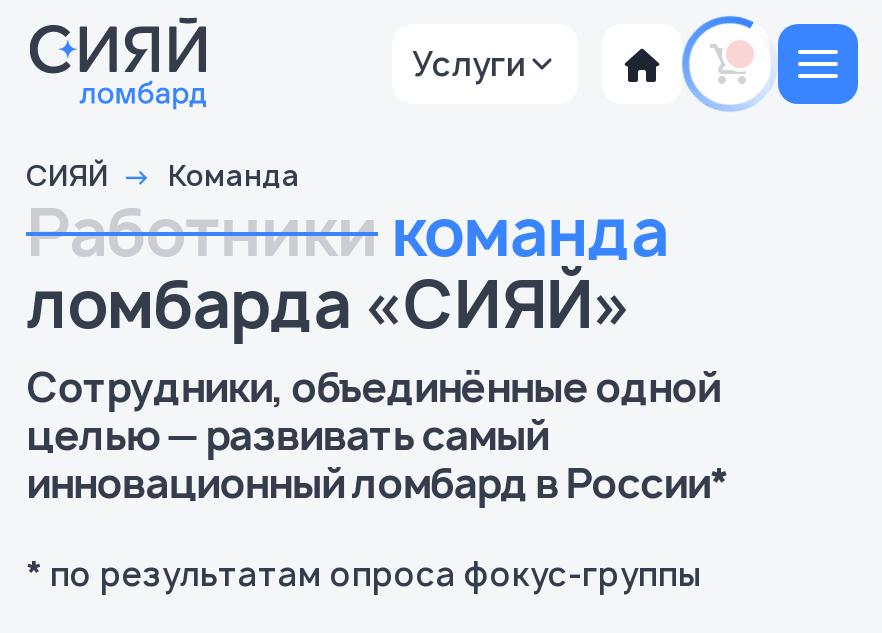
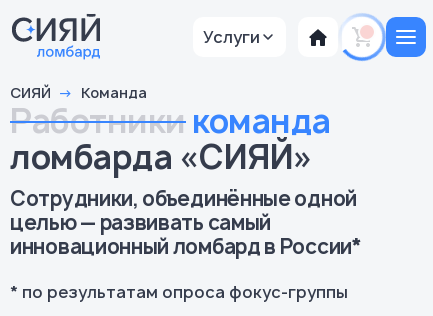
- [image]
+ [image]
